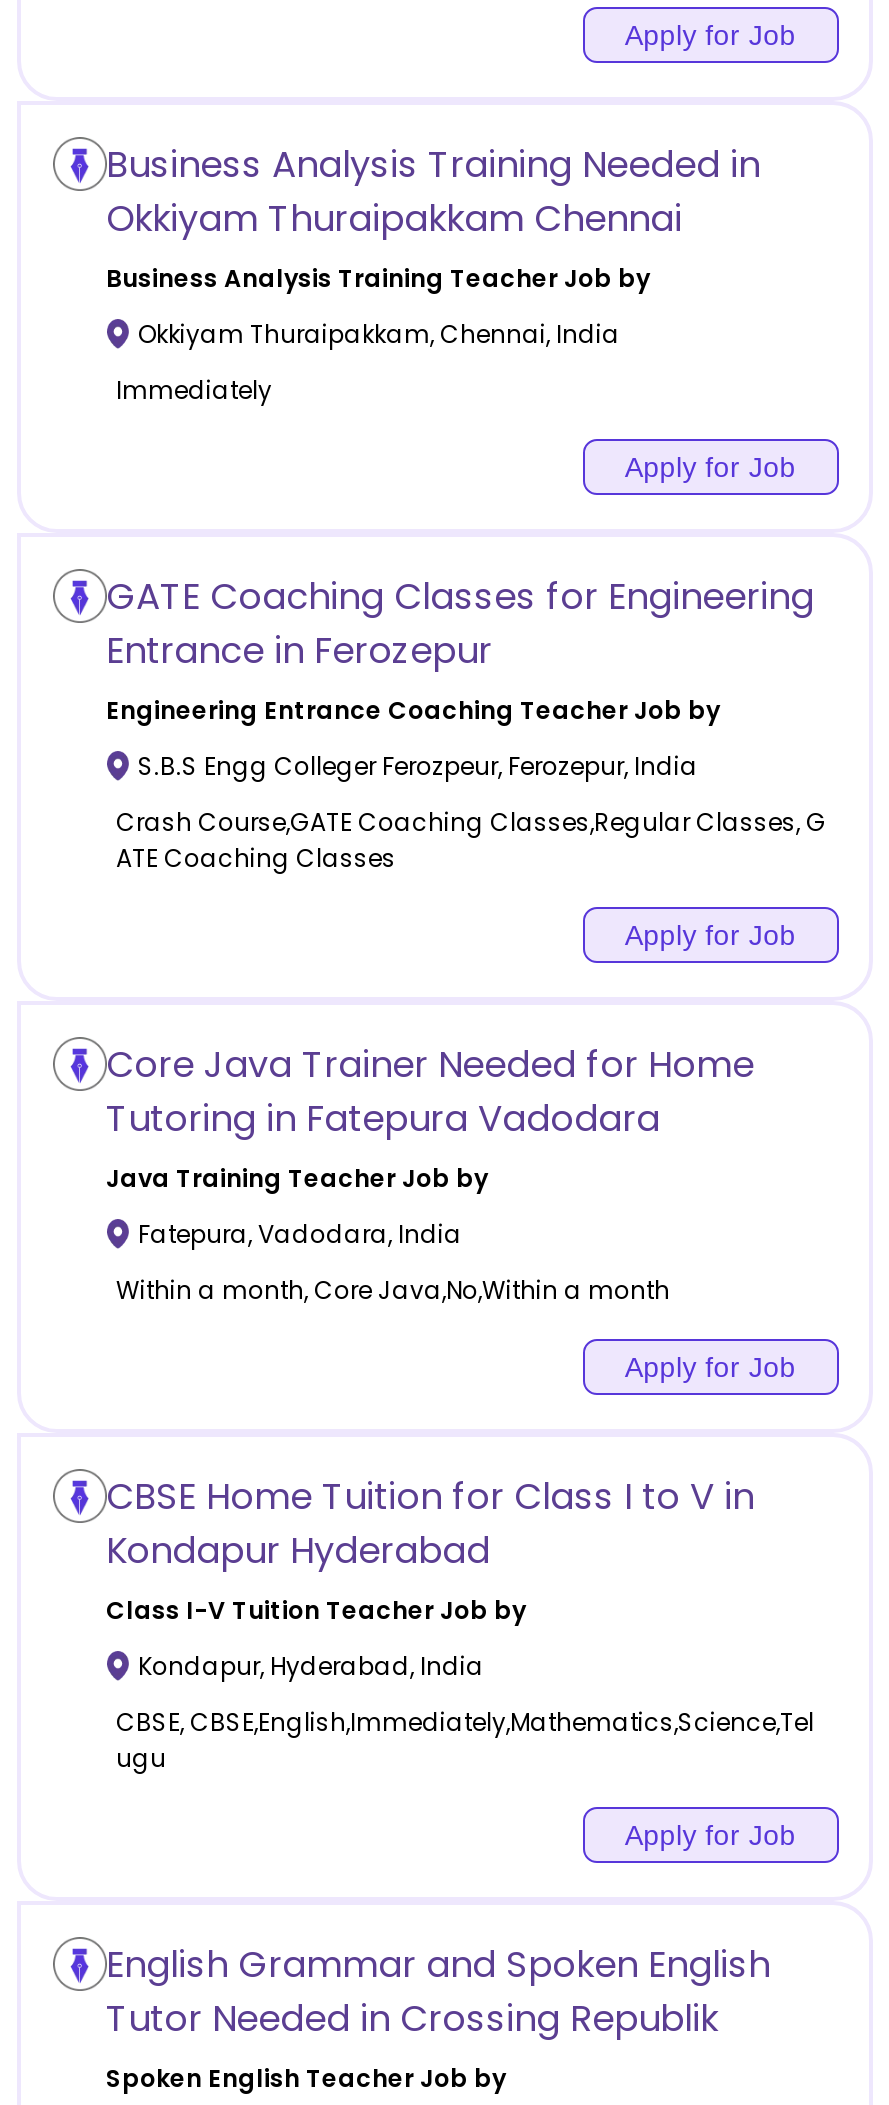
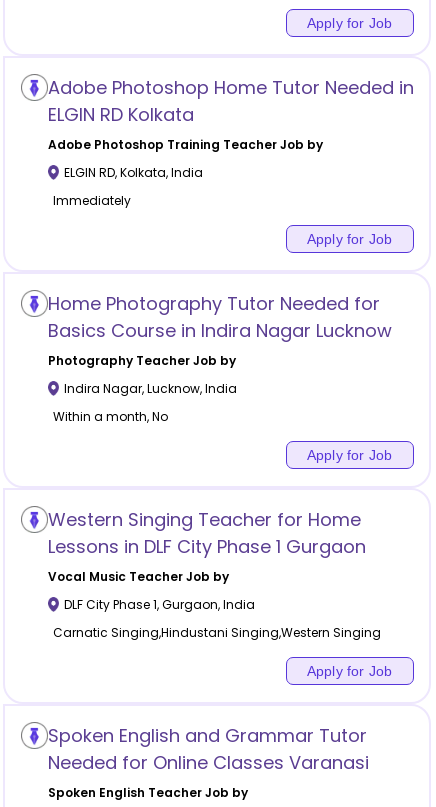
- Business Analysis Training Needed in
- Okkiyam Thuraipakkam Chennai
- Business Analysis Training Teacher Job by
+ Adobe Photoshop Home Tutor Needed in
+ ELGIN RD Kolkata
+ Adobe Photoshop Training Teacher Job by

- Okkiyam Thuraipakkam, Chennai, India
+ ELGIN RD, Kolkata, India

- GATE Coaching Classes for Engineering
- Entrance in Ferozepur
- Engineering Entrance Coaching Teacher Job by
+ Home Photography Tutor Needed for
+ Basics Course in Indira Nagar Lucknow
+ Photography Teacher Job by

- S.B.S Engg Colleger Ferozpeur, Ferozepur, India
+ Indira Nagar, Lucknow, India

- Crash Course,GATE Coaching Classes,Regular Classes, G
- ATE Coaching Classes
+ Within a month, No

- Core Java Trainer Needed for Home
- Tutoring in Fatepura Vadodara
- Java Training Teacher Job by
+ Western Singing Teacher for Home
+ Lessons in DLF City Phase 1 Gurgaon
+ Vocal Music Teacher Job by

- Fatepura, Vadodara, India
+ DLF City Phase 1, Gurgaon, India

- Within a month, Core Java,No,Within a month
+ Carnatic Singing,Hindustani Singing,Western Singing

- CBSE Home Tuition for Class I to V in
- Kondapur Hyderabad
- Class I-V Tuition Teacher Job by
- Kondapur, Hyderabad, India
- CBSE, CBSE,English,Immediately,Mathematics,Science,Tel
- ugu
- Apply for Job
- English Grammar and Spoken English
- Tutor Needed in Crossing Republik
+ Spoken English and Grammar Tutor
+ Needed for Online Classes Varanasi
